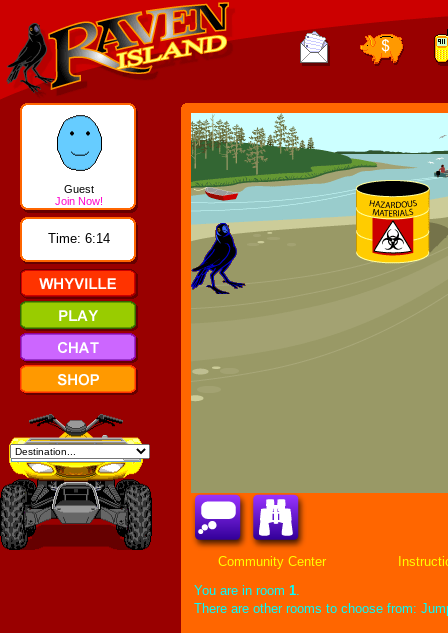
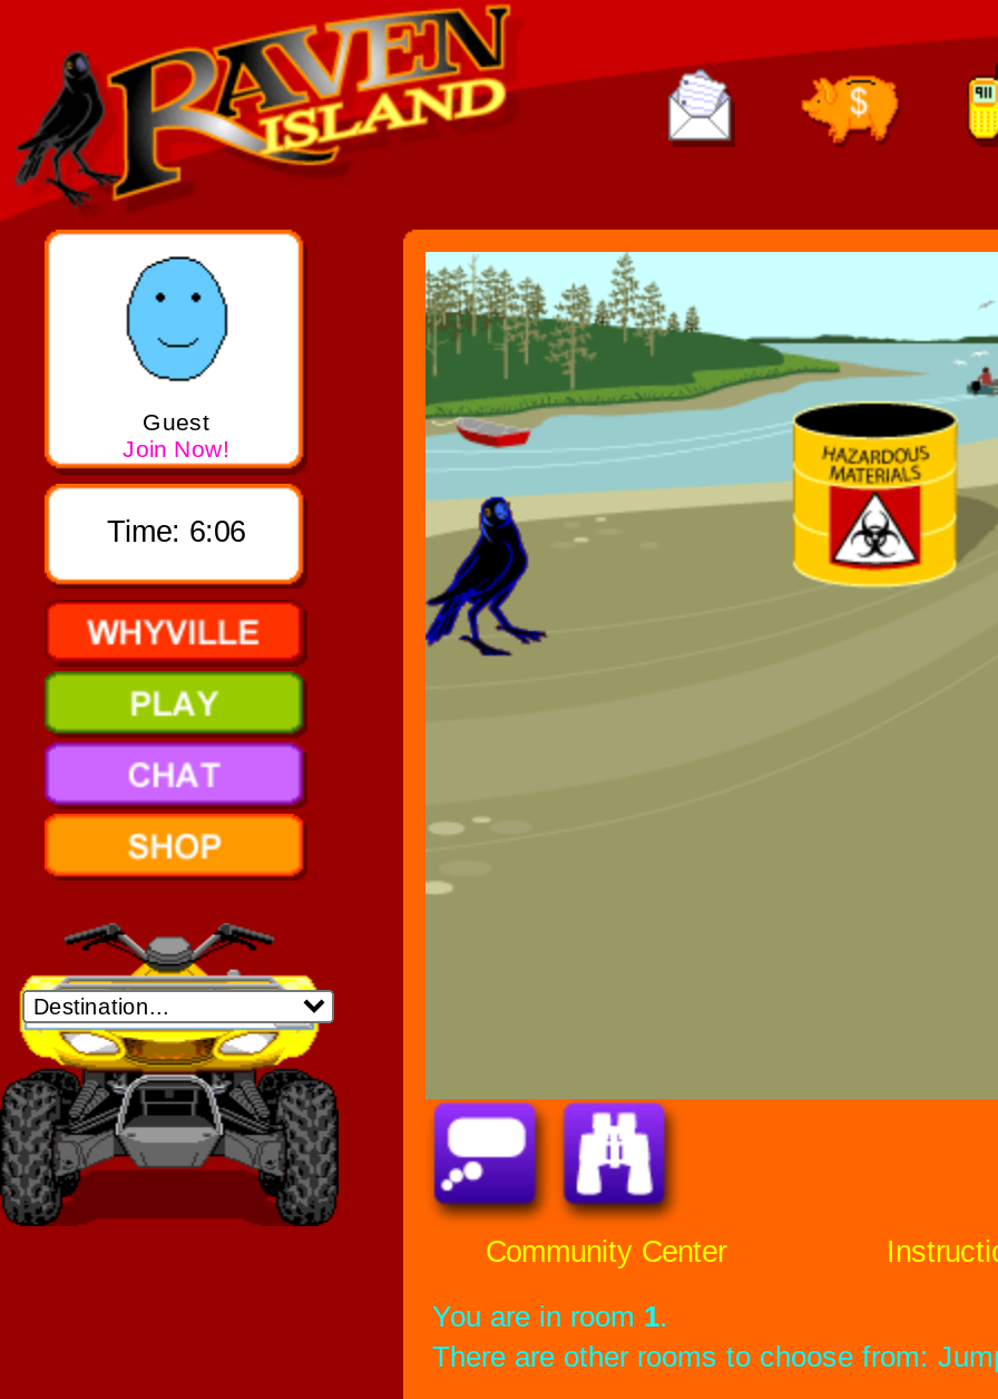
- Time: 6:14
+ Time: 6:06
